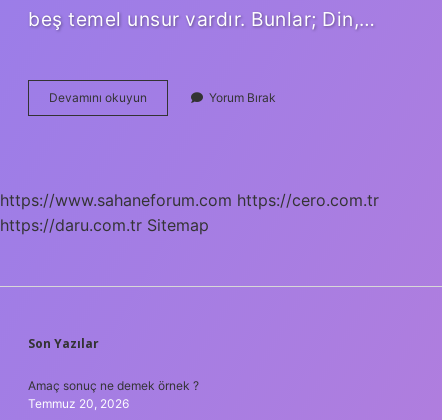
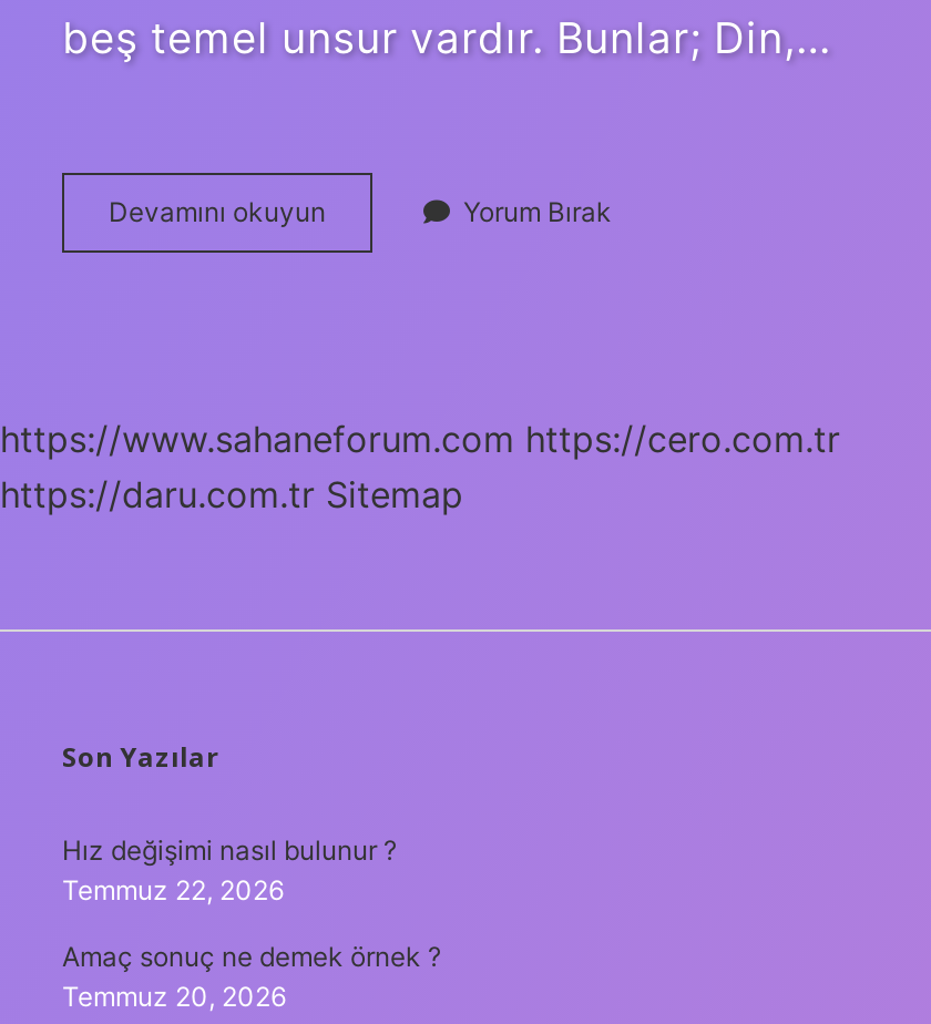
+ Hız değişimi nasıl bulunur ?
+ Temmuz 22, 2026
